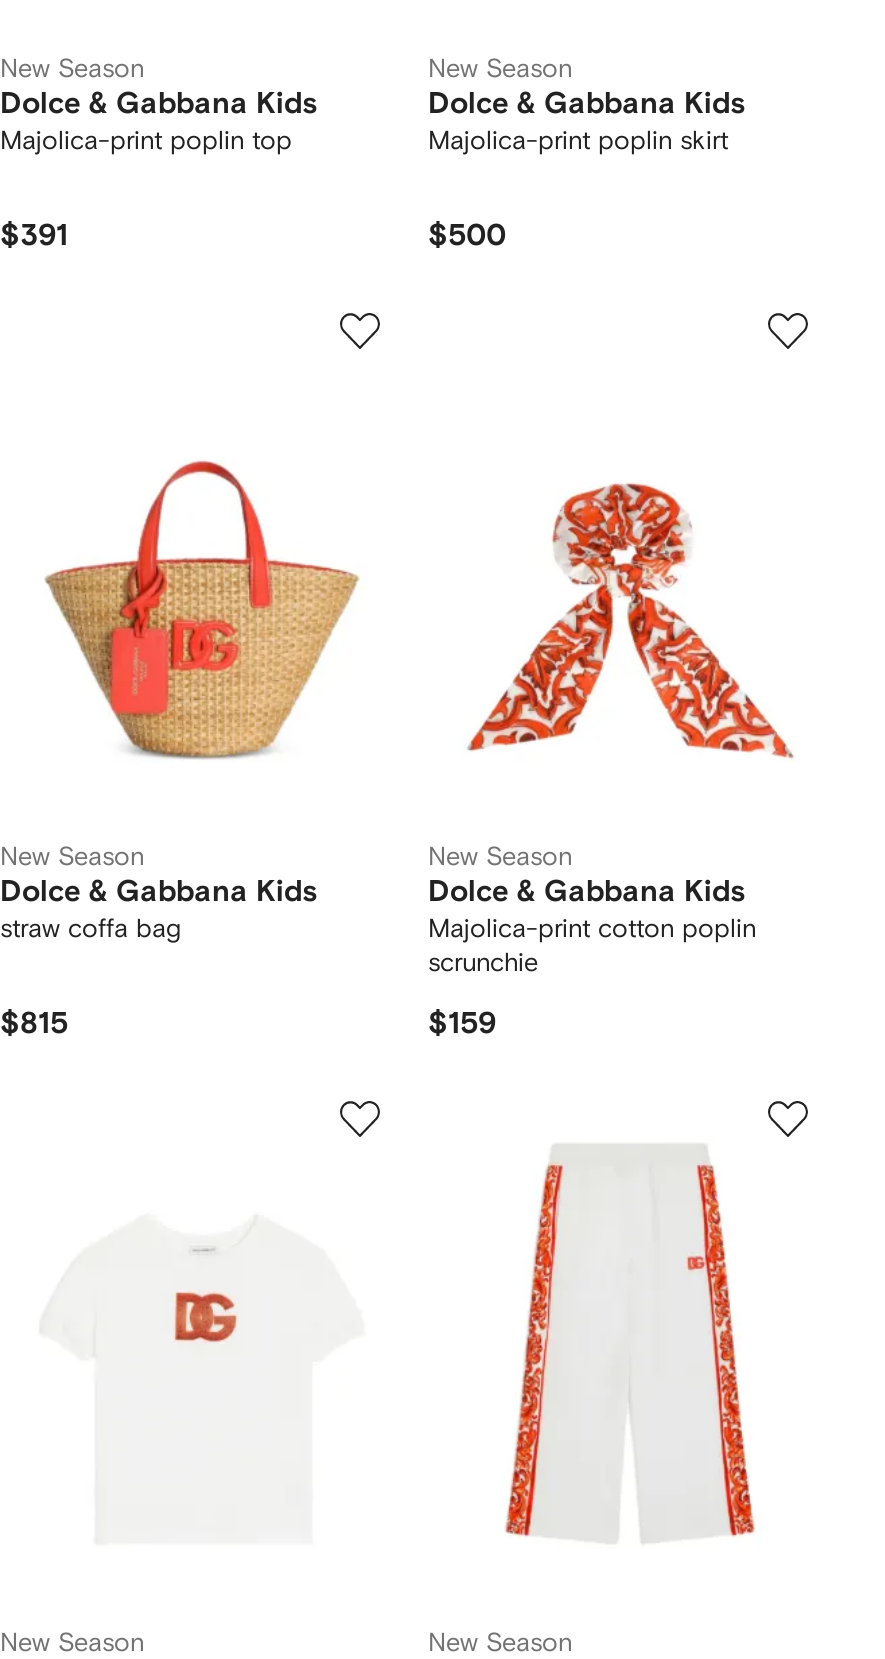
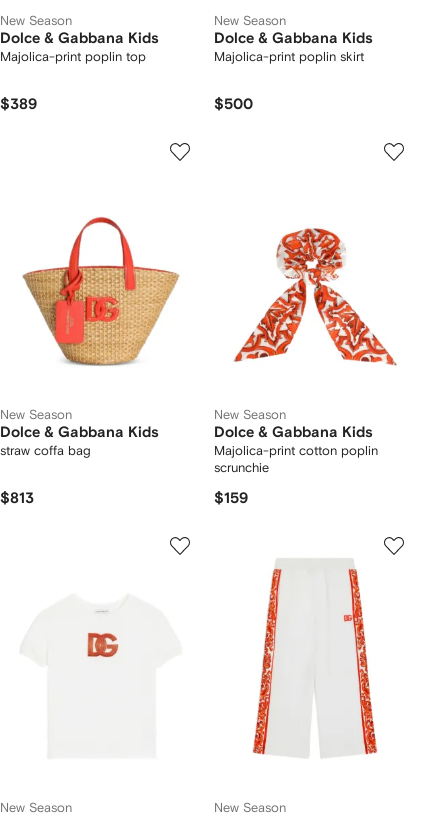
- $391
+ $389

- $815
+ $813
